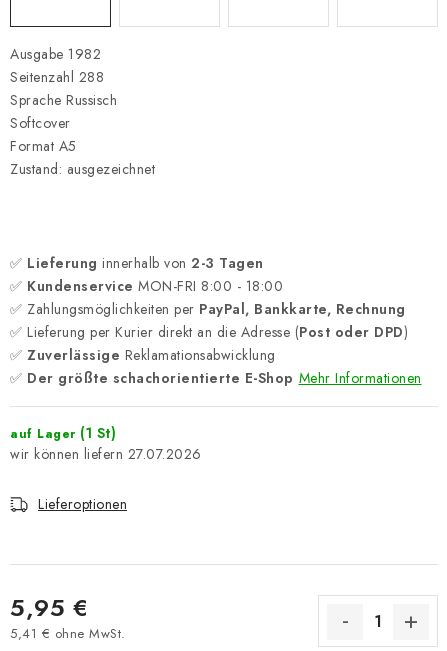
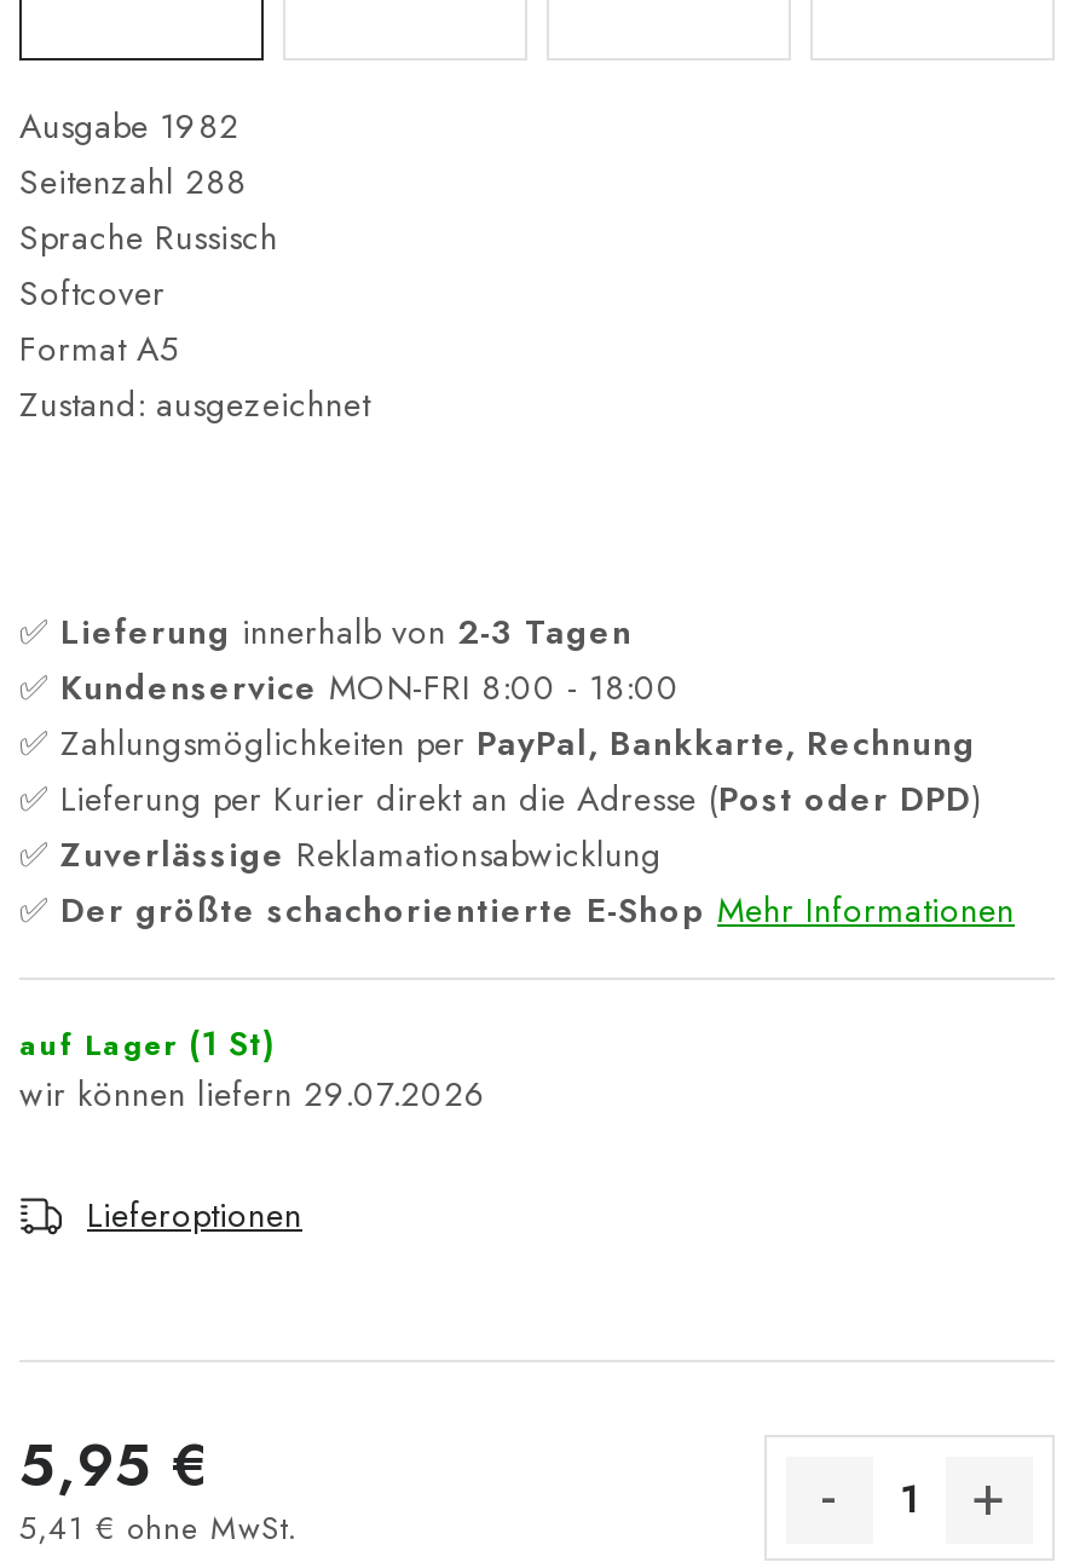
- 27.07.2026
+ 29.07.2026
